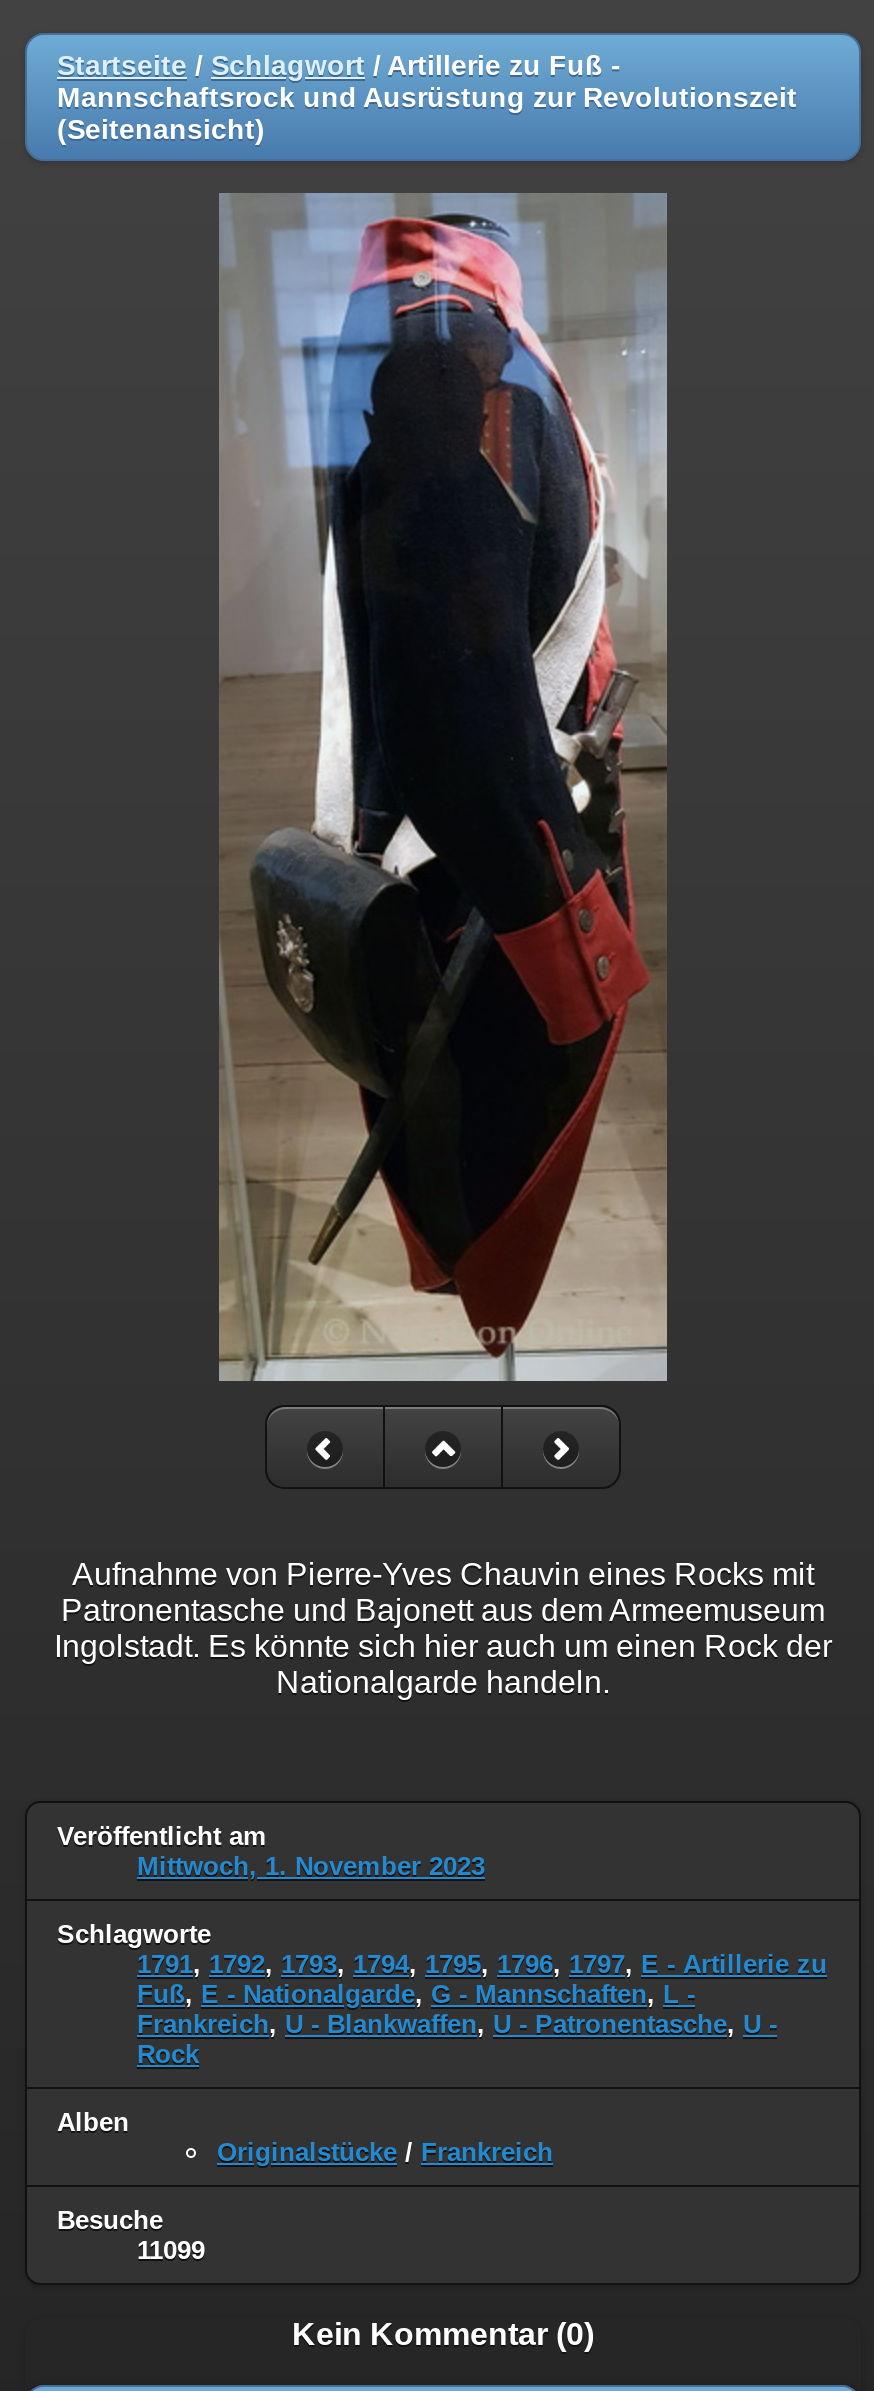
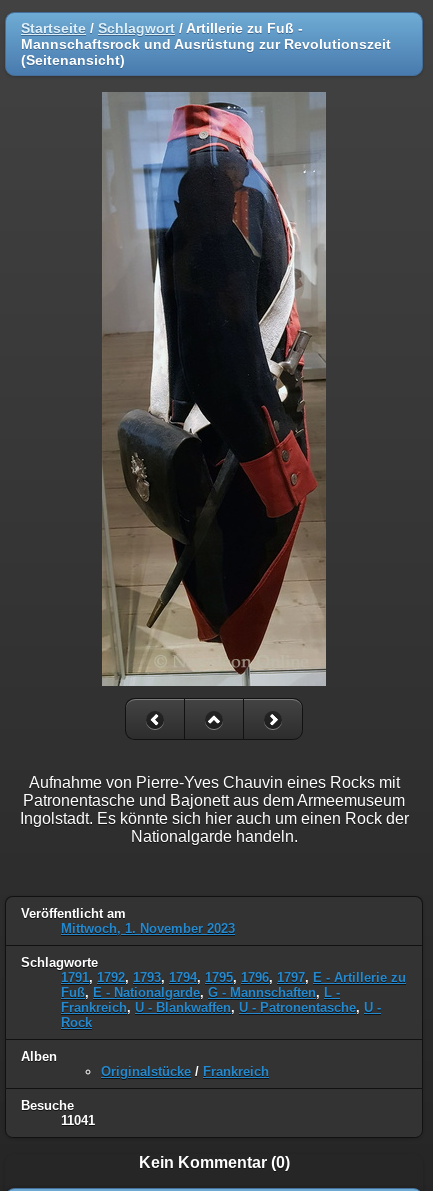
- 11099
+ 11041
